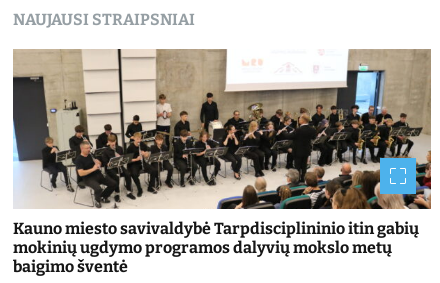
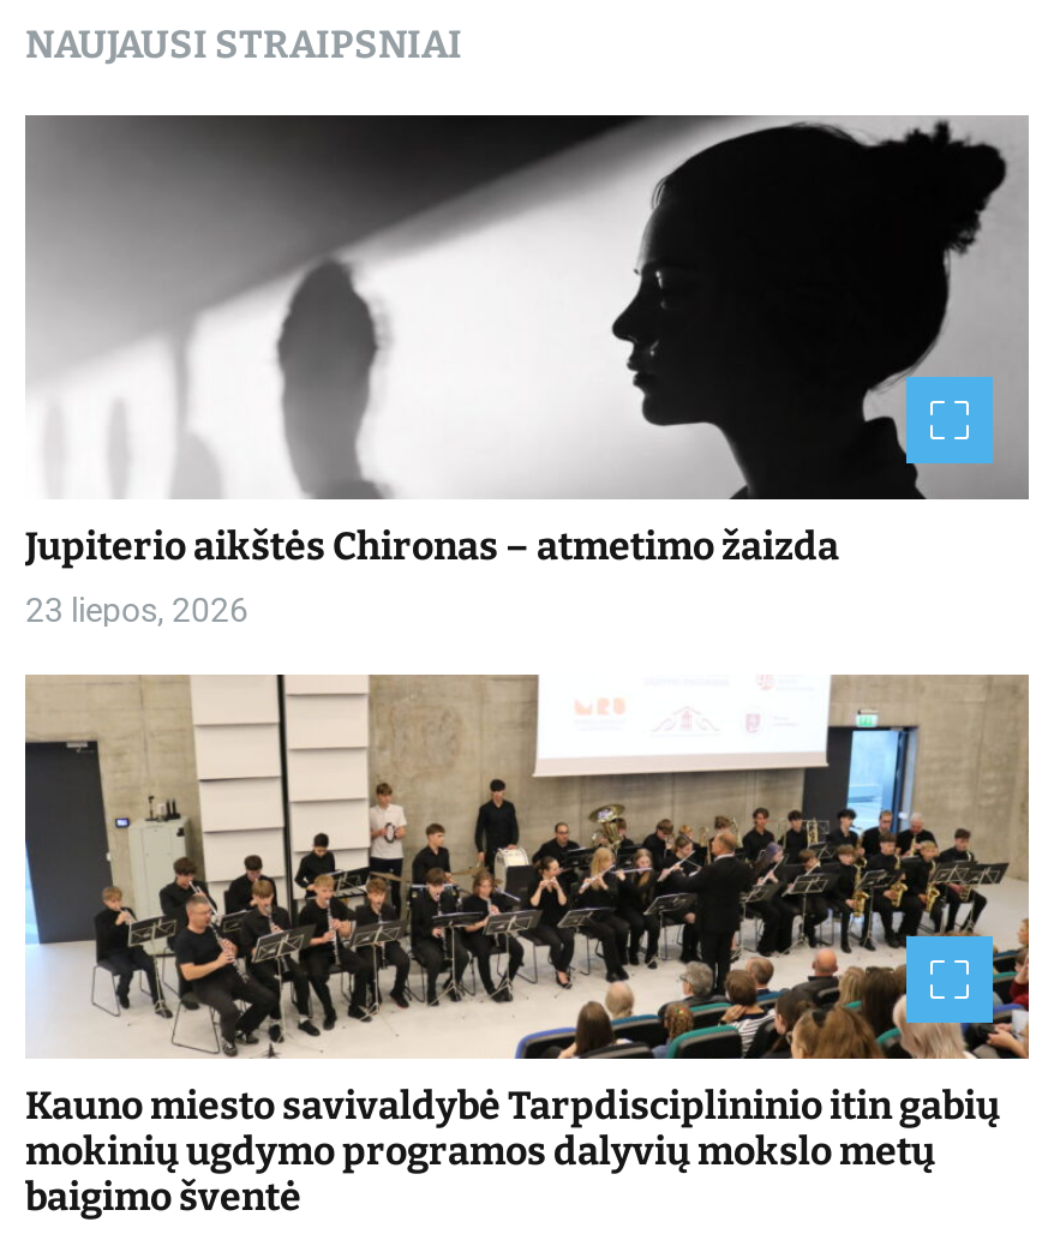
+ [image]
+ Jupiterio aikštės Chironas – atmetimo žaizda
+ 23 liepos, 2026
